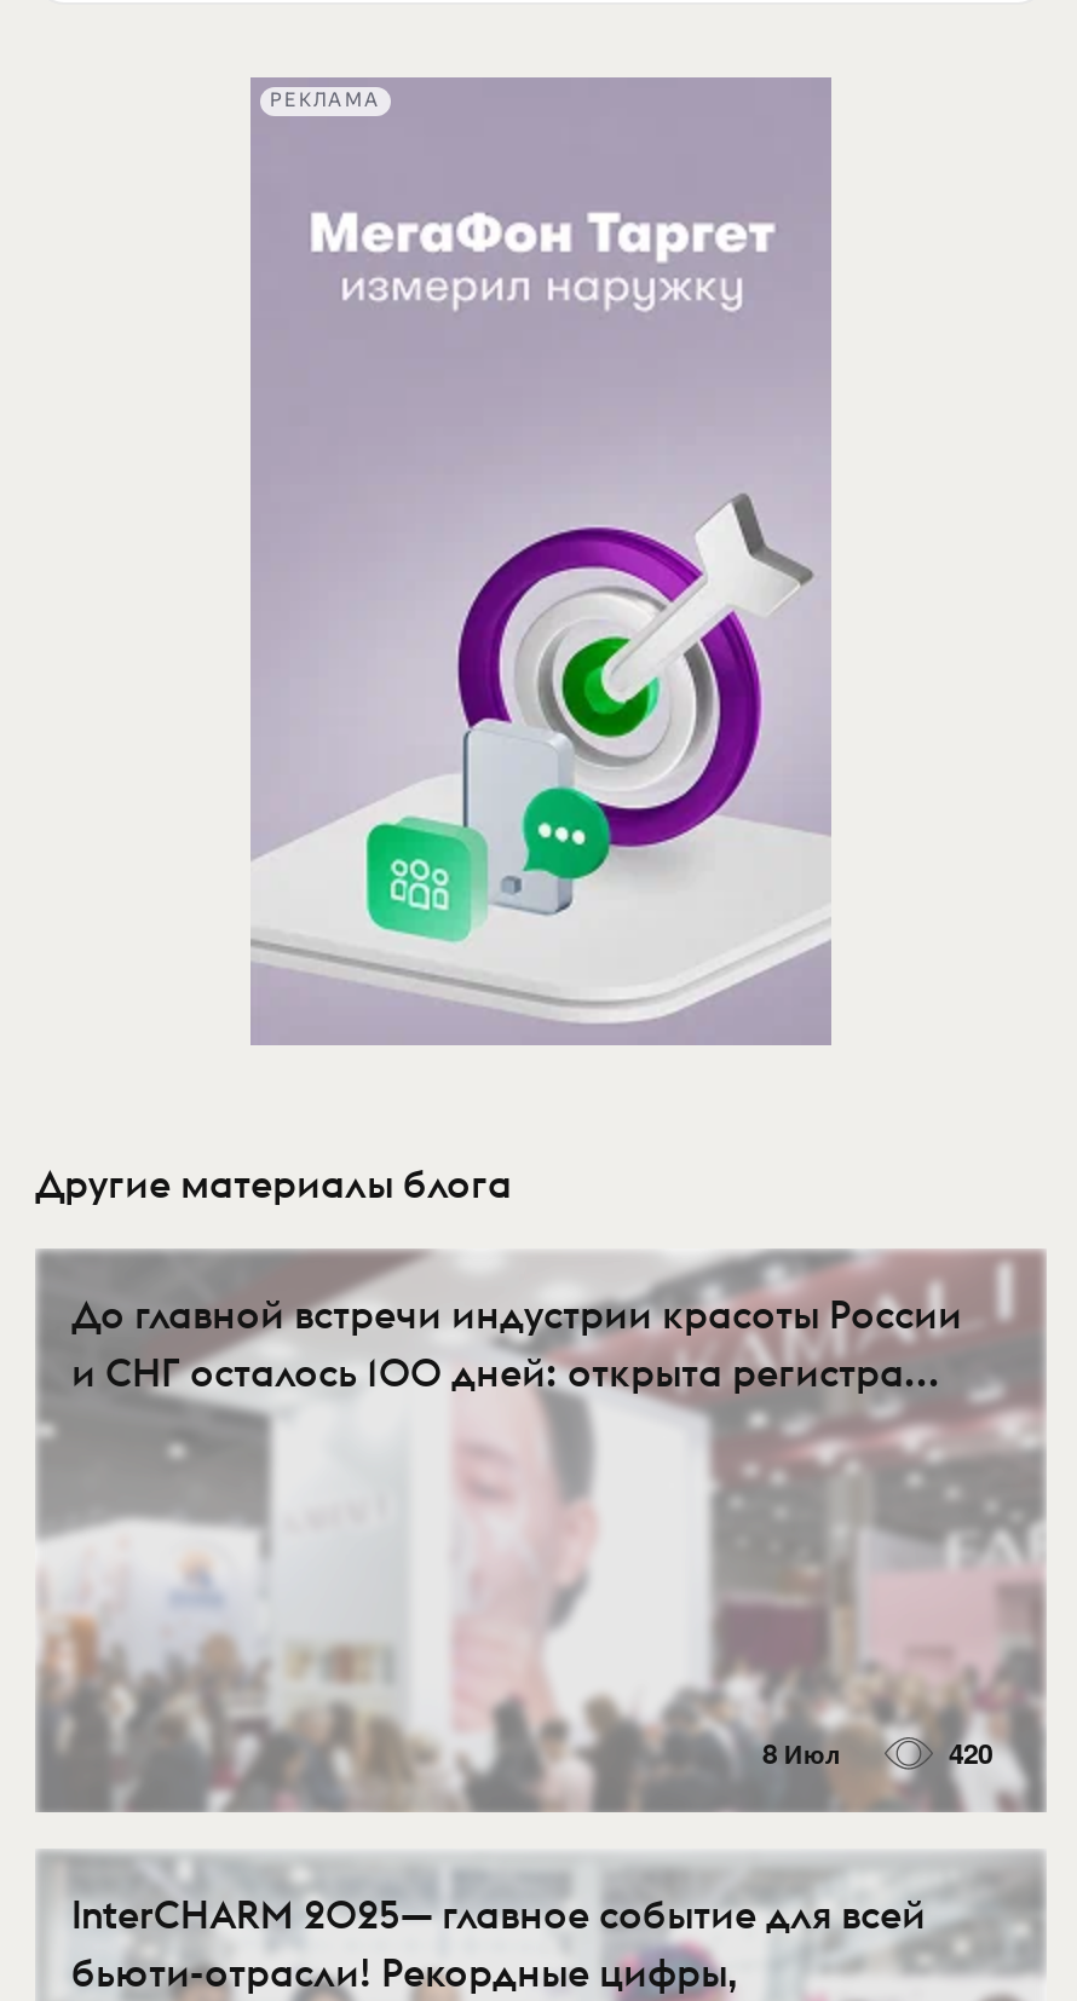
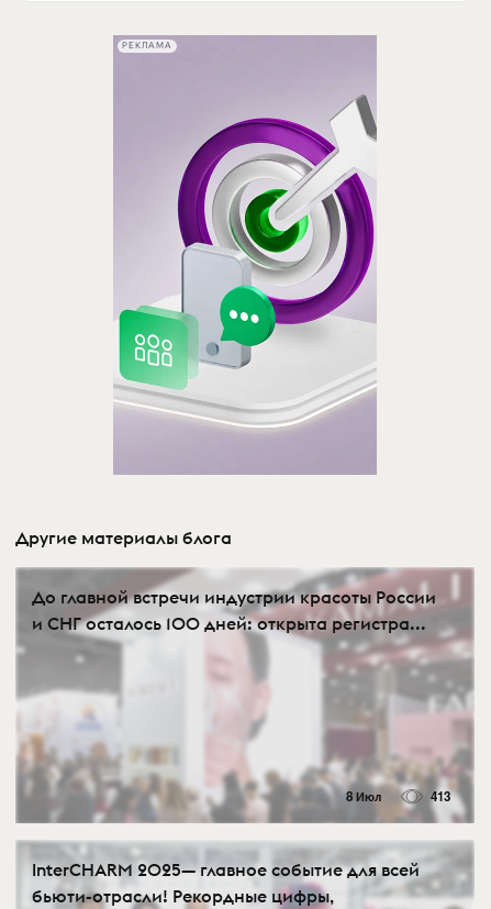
- [image]
+ [image]

- 420
+ 413
